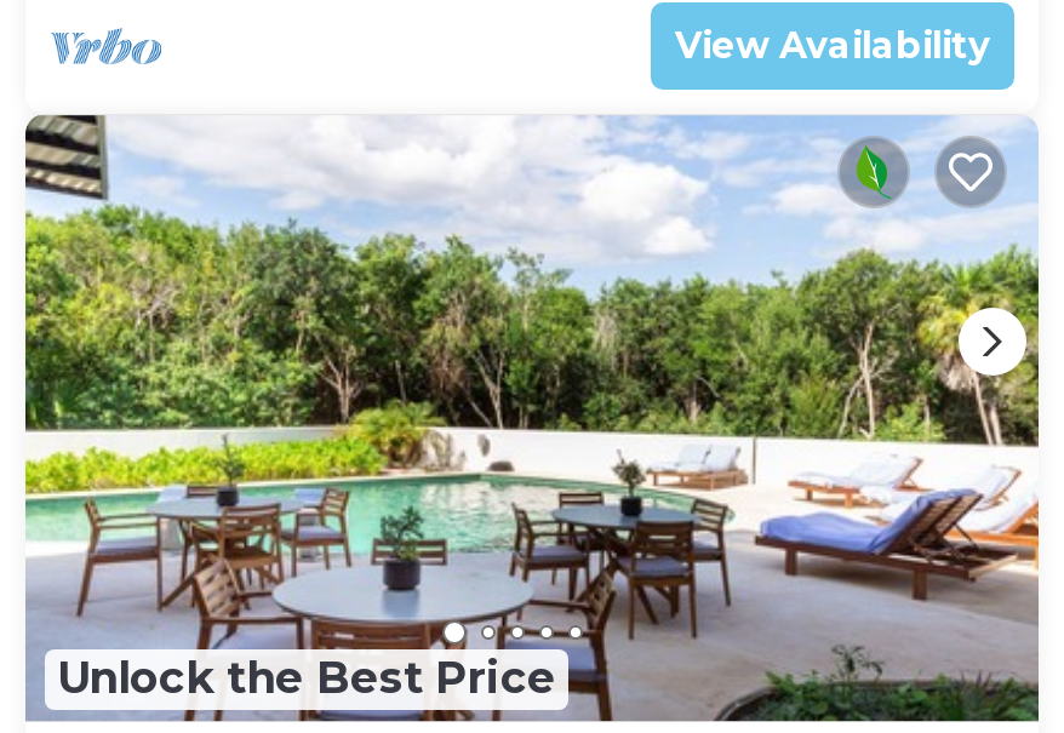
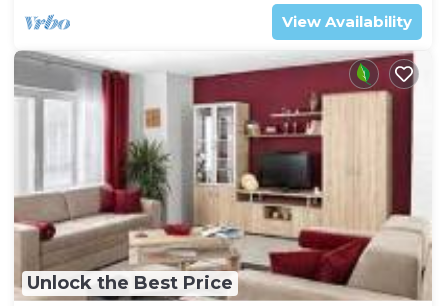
- [image]
+ [image]
